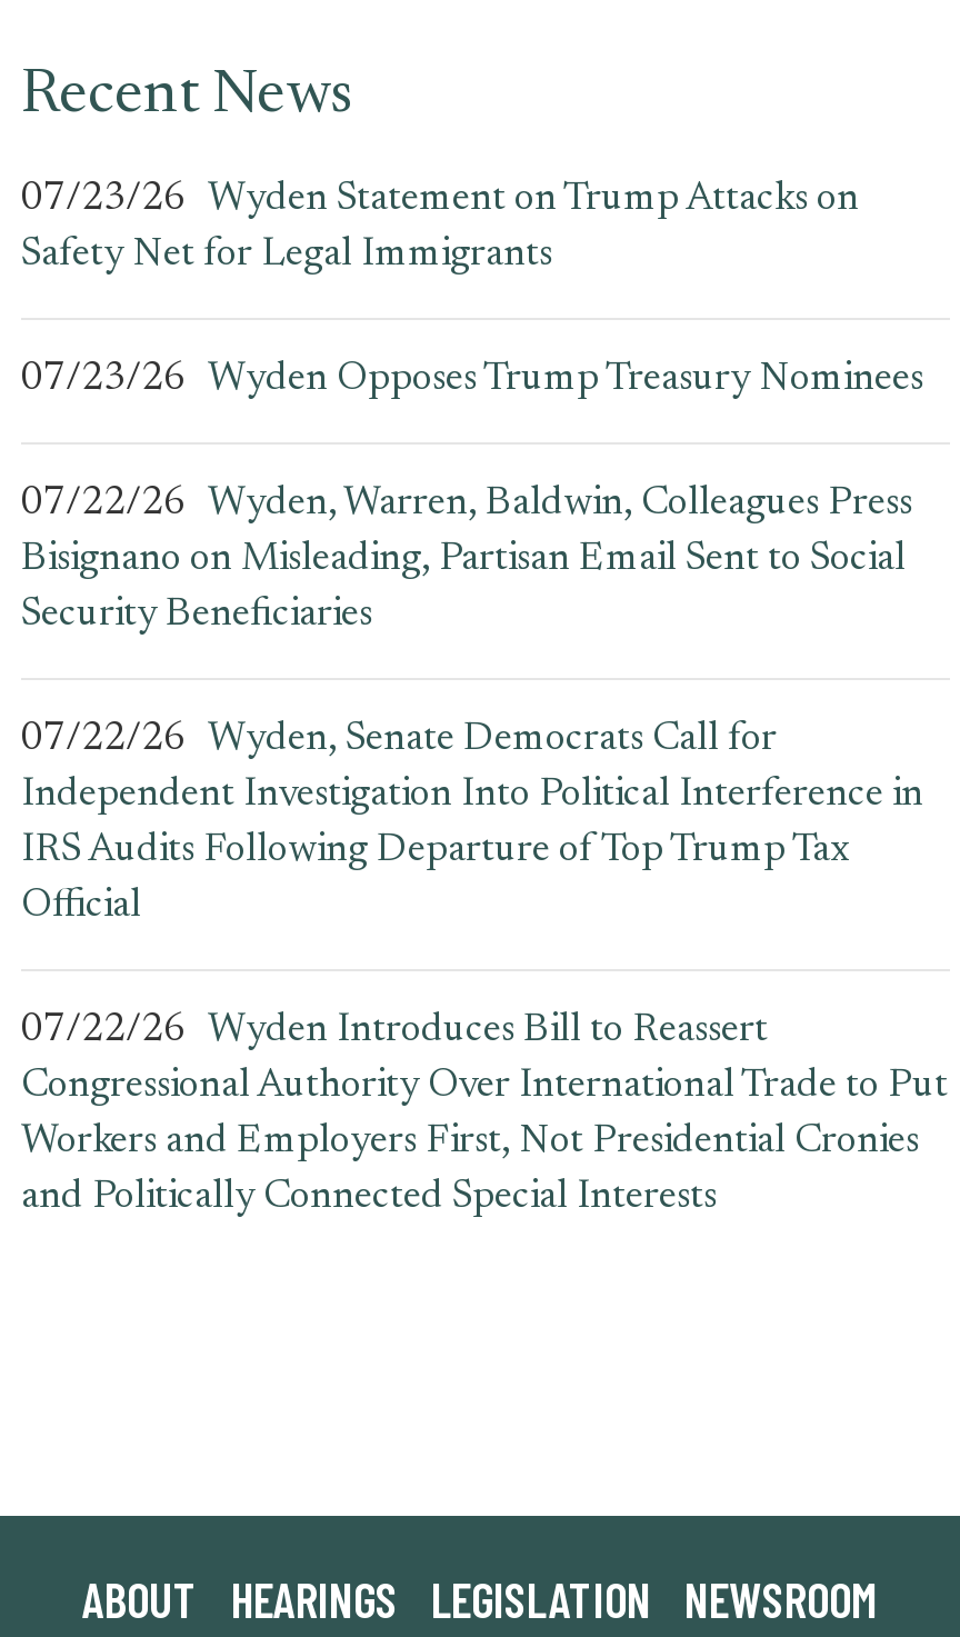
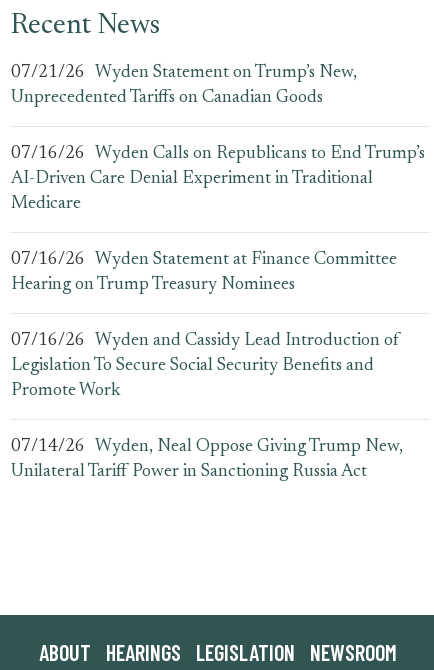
- 07/23/26 Wyden Statement on Trump Attacks on
- Safety Net for Legal Immigrants
+ 07/21/26 Wyden Statement on Trump’s New,
+ Unprecedented Tariffs on Canadian Goods

- 07/23/26 Wyden Opposes Trump Treasury Nominees
+ 07/16/26 Wyden Calls on Republicans to End Trump’s
+ AI-Driven Care Denial Experiment in Traditional
+ Medicare

- 07/22/26 Wyden, Warren, Baldwin, Colleagues Press
- Bisignano on Misleading, Partisan Email Sent to Social
- Security Beneficiaries
+ 07/16/26 Wyden Statement at Finance Committee
+ Hearing on Trump Treasury Nominees

- 07/22/26 Wyden, Senate Democrats Call for
- Independent Investigation Into Political Interference in
- IRS Audits Following Departure of Top Trump Tax
- Official
+ 07/16/26 Wyden and Cassidy Lead Introduction of
+ Legislation To Secure Social Security Benefits and
+ Promote Work

- 07/22/26 Wyden Introduces Bill to Reassert
- Congressional Authority Over International Trade to Put
- Workers and Employers First, Not Presidential Cronies
- and Politically Connected Special Interests
+ 07/14/26 Wyden, Neal Oppose Giving Trump New,
+ Unilateral Tariff Power in Sanctioning Russia Act
